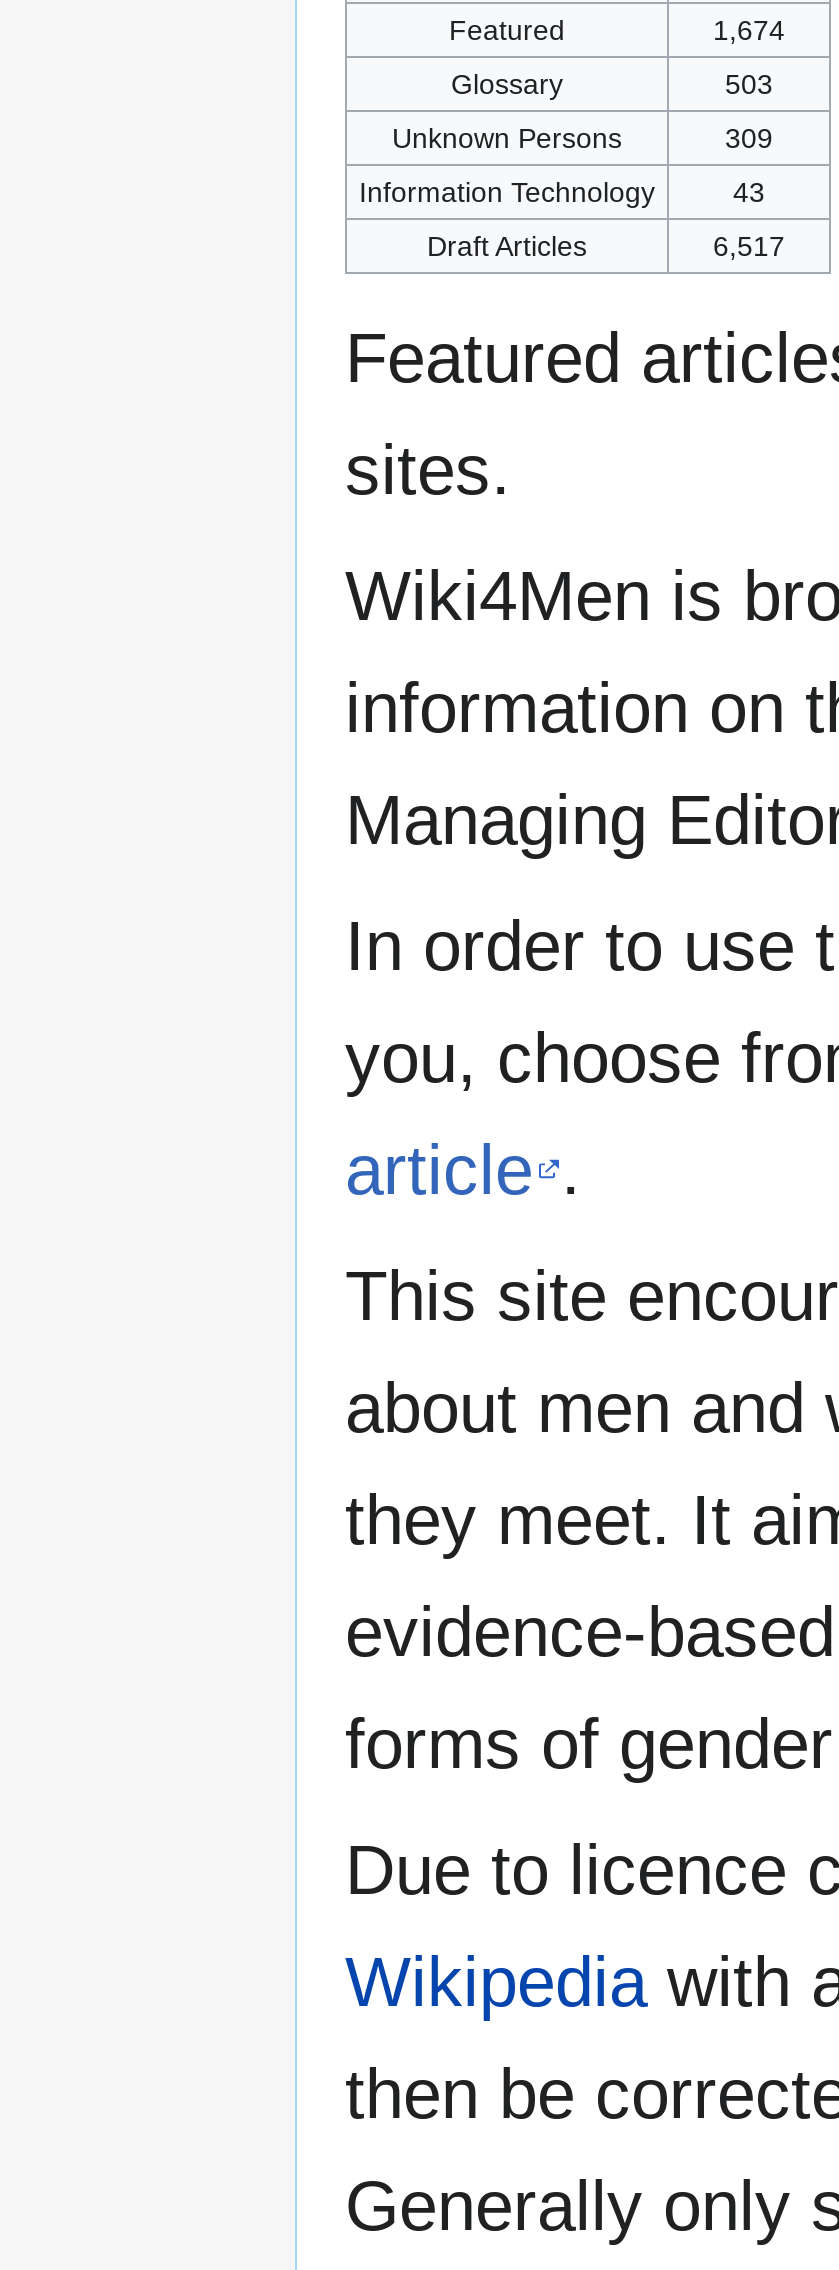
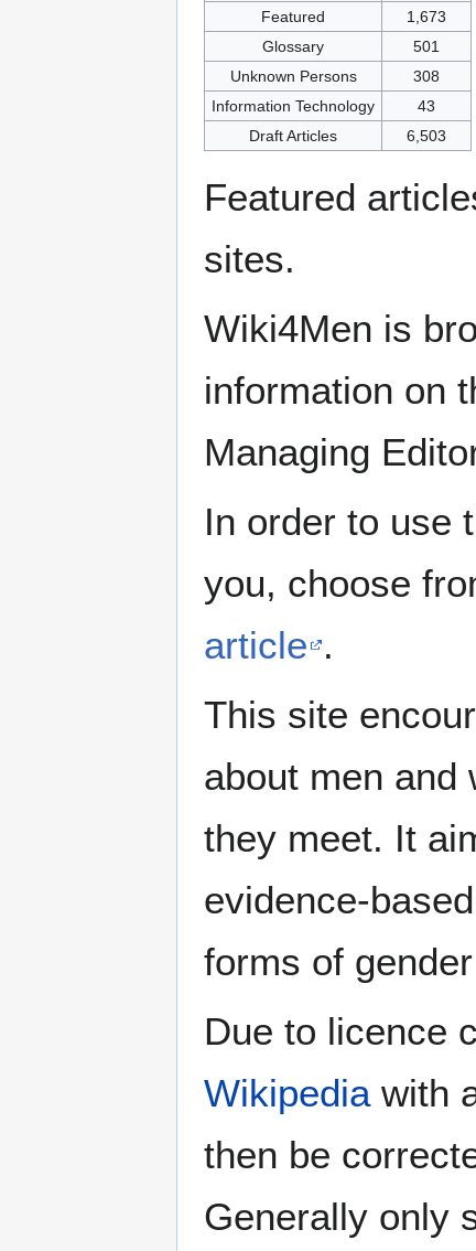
- 1,674
+ 1,673

- 503
+ 501

- 309
+ 308

- 6,517
+ 6,503
